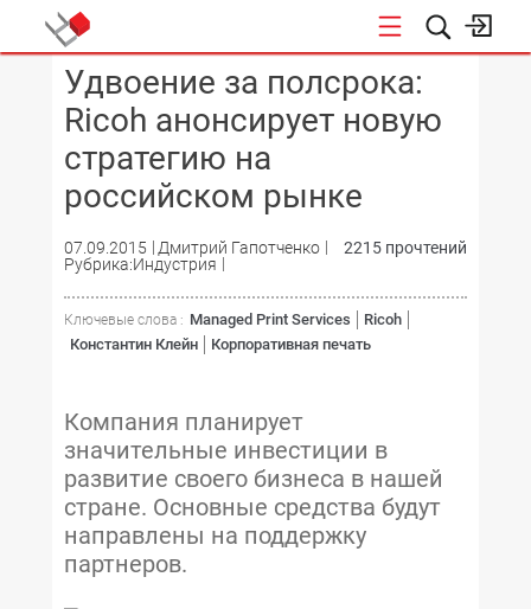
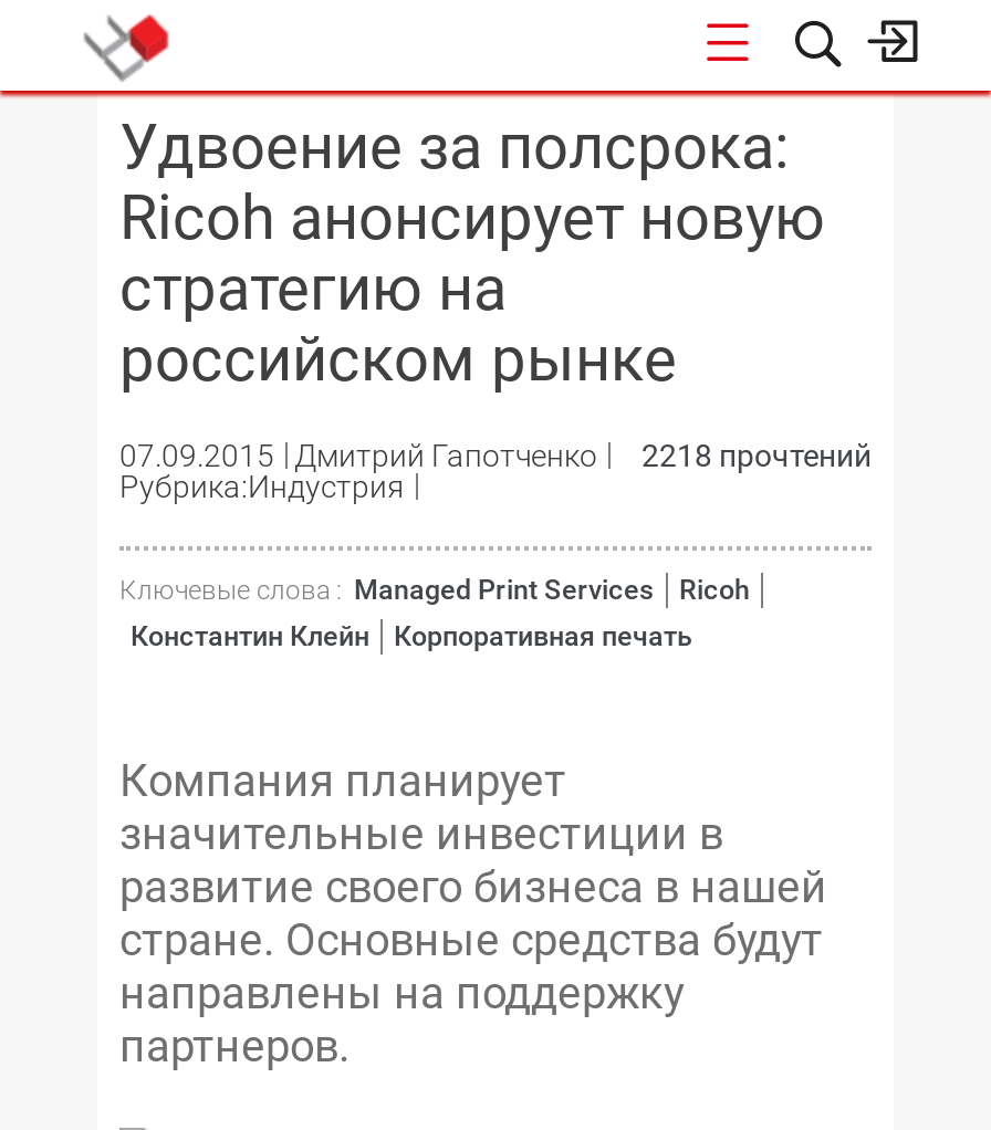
- 07.09.2015 Дмитрий Гапотченко 2215 прочтений
+ 07.09.2015 Дмитрий Гапотченко 2218 прочтений
